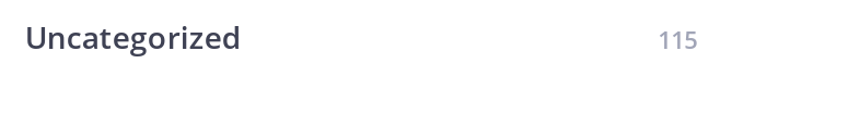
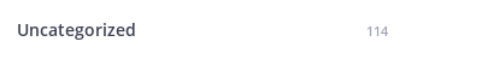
- 115
+ 114
